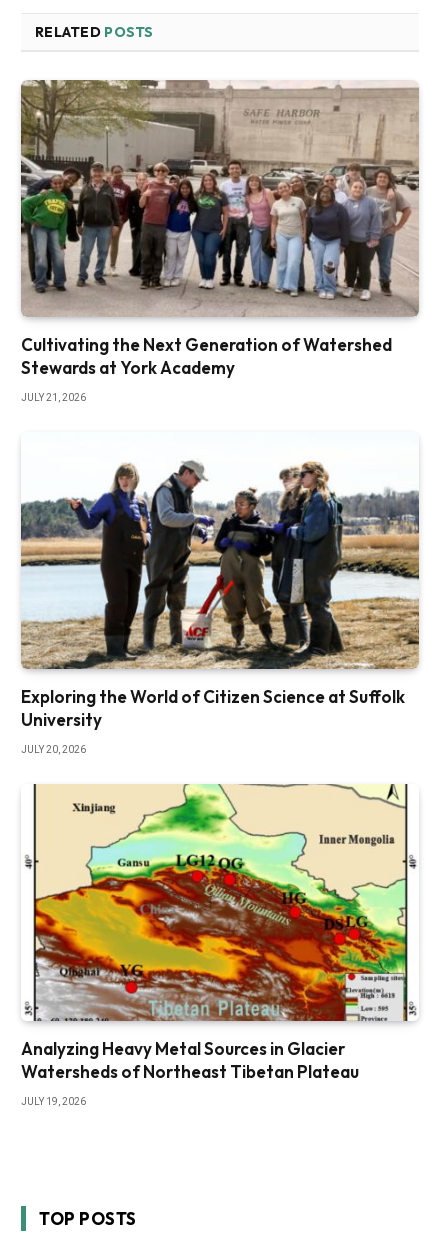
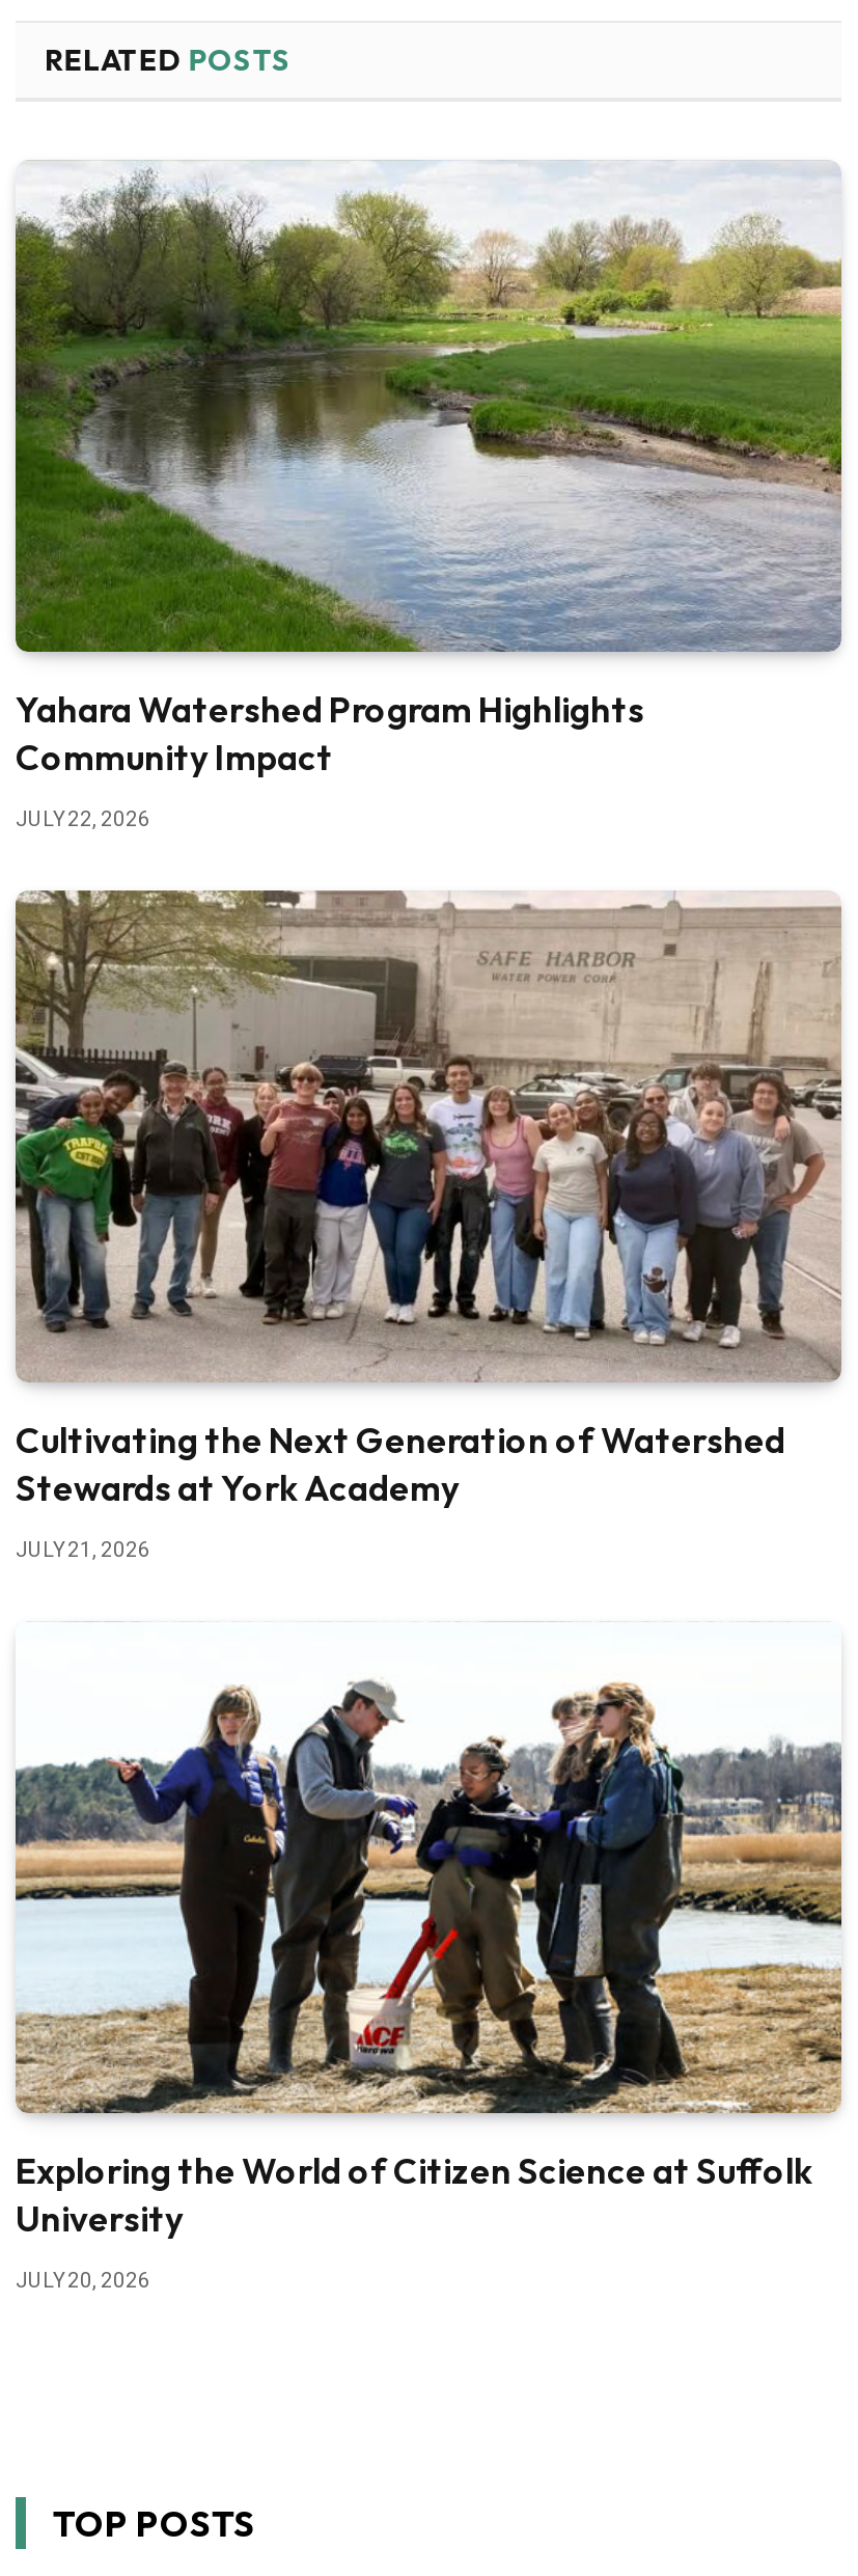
+ [image]
+ Yahara Watershed Program Highlights
+ Community Impact
+ JULY 22, 2026

moved down: [image] | Cultivating the Next Generation of Watershed | Stewards at York Academy | JULY 21, 2026 | Exploring the World of Citizen Science at Suffolk | University | JULY 20, 2026

- [image]
- Analyzing Heavy Metal Sources in Glacier
- Watersheds of Northeast Tibetan Plateau
- JULY 19, 2026
